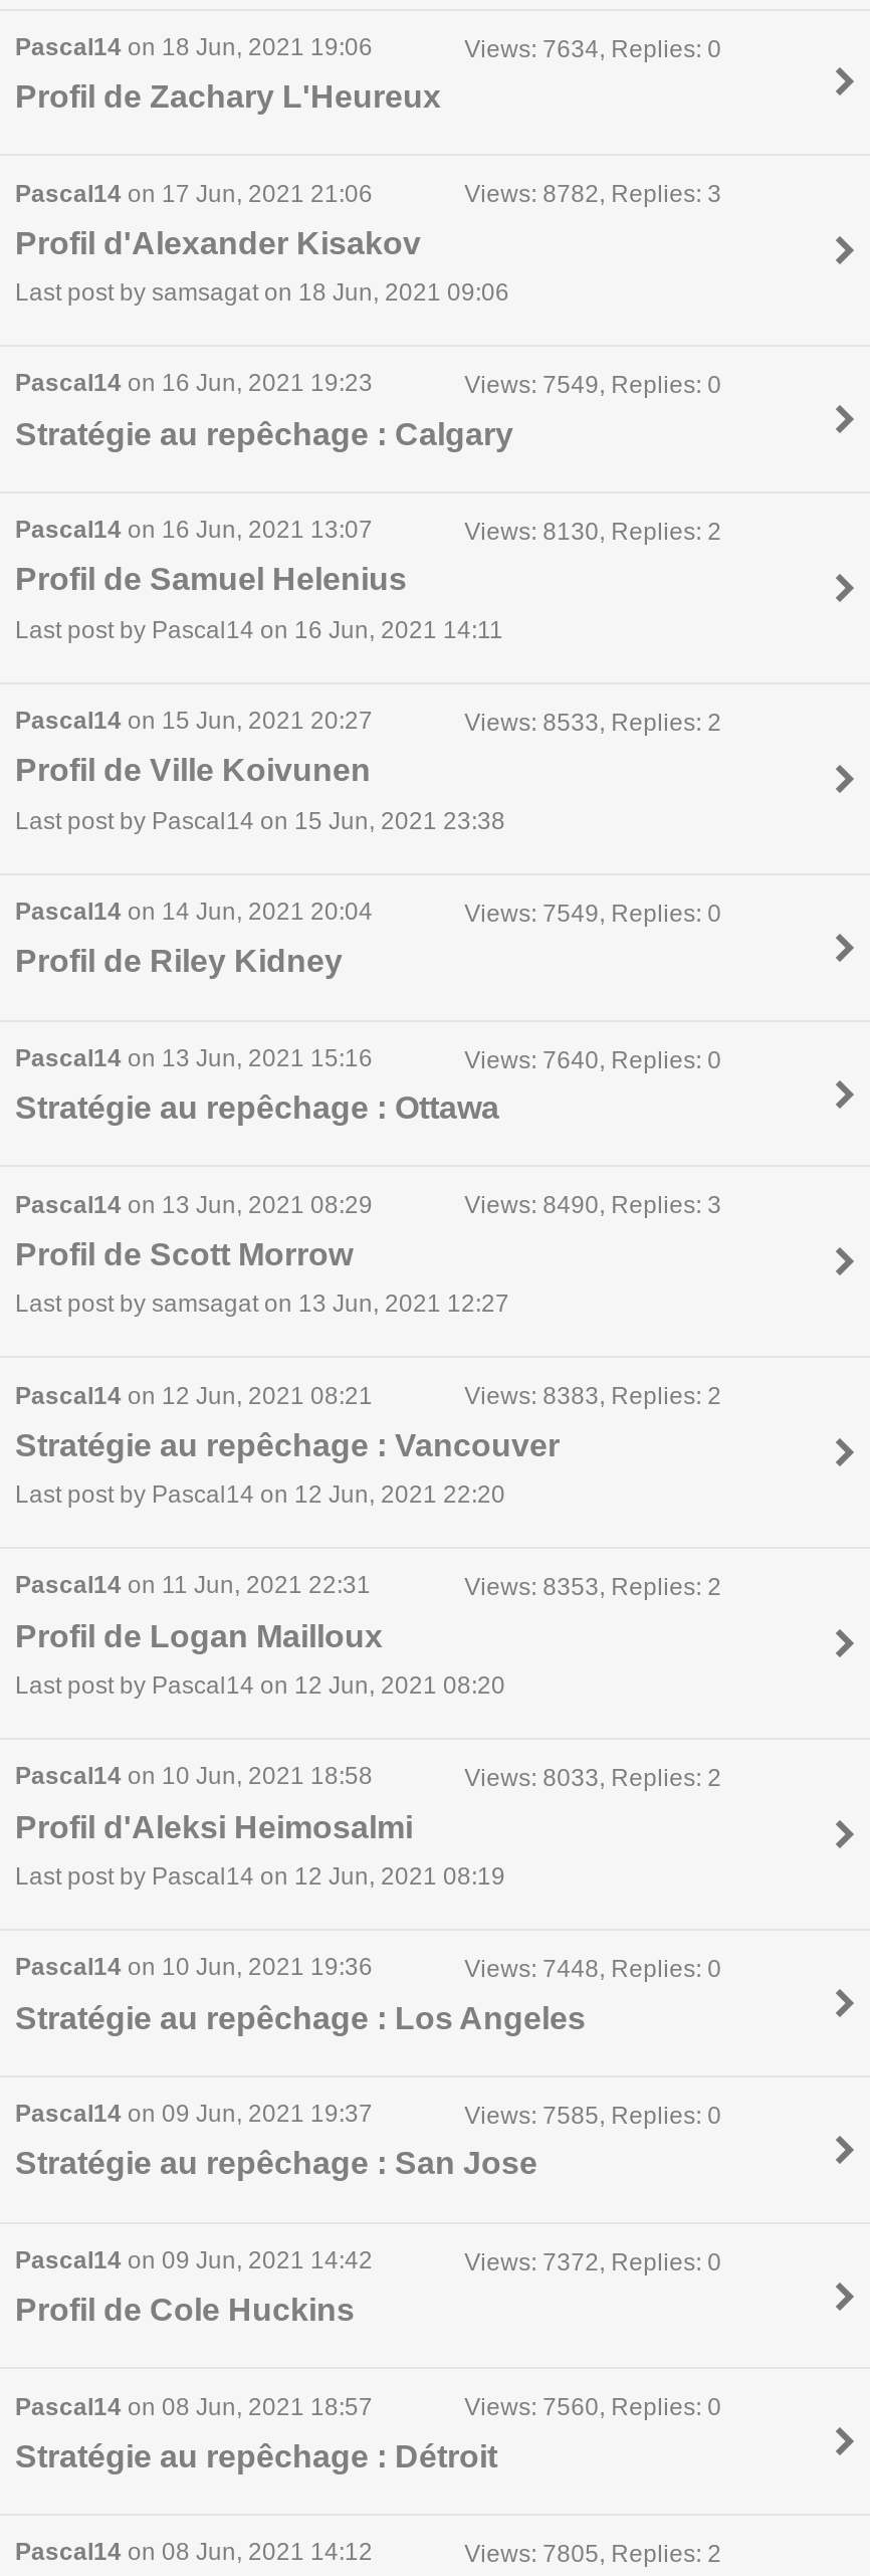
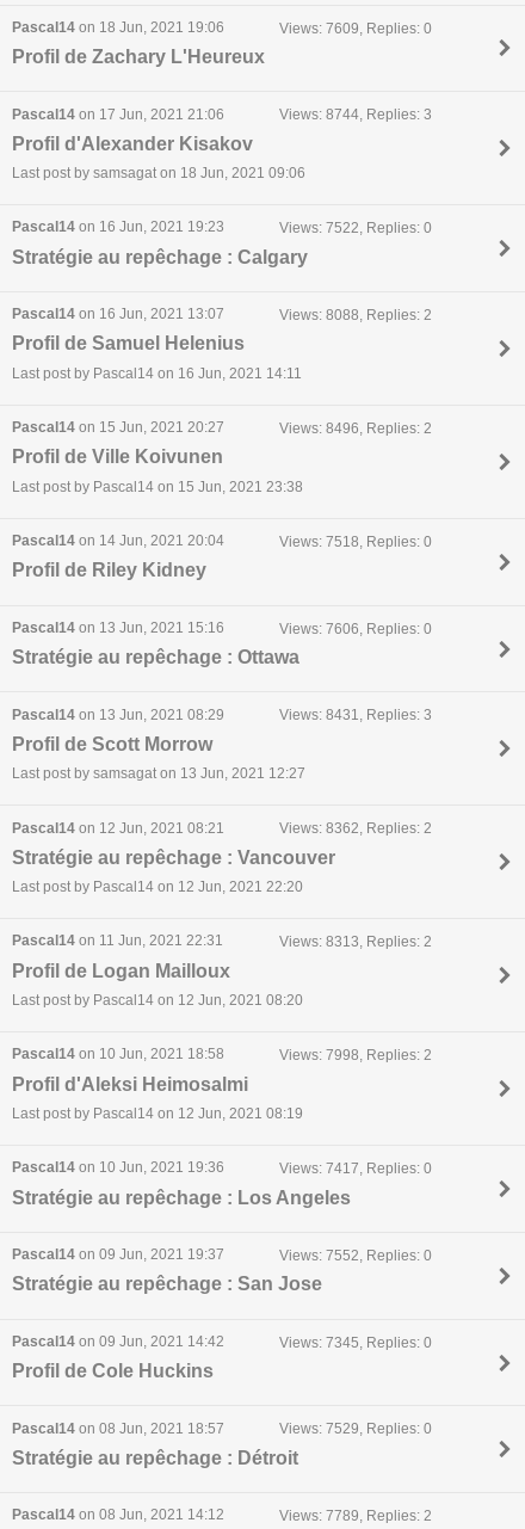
- Views: 7634, Replies: 0
+ Views: 7609, Replies: 0

- Views: 8782, Replies: 3
+ Views: 8744, Replies: 3

- Views: 7549, Replies: 0
+ Views: 7522, Replies: 0

- Views: 8130, Replies: 2
+ Views: 8088, Replies: 2

- Views: 8533, Replies: 2
+ Views: 8496, Replies: 2

- Views: 7549, Replies: 0
+ Views: 7518, Replies: 0

- Views: 7640, Replies: 0
+ Views: 7606, Replies: 0

- Views: 8490, Replies: 3
+ Views: 8431, Replies: 3

- Views: 8383, Replies: 2
+ Views: 8362, Replies: 2

- Views: 8353, Replies: 2
+ Views: 8313, Replies: 2

- Views: 8033, Replies: 2
+ Views: 7998, Replies: 2

- Views: 7448, Replies: 0
+ Views: 7417, Replies: 0

- Views: 7585, Replies: 0
+ Views: 7552, Replies: 0

- Views: 7372, Replies: 0
+ Views: 7345, Replies: 0

- Views: 7560, Replies: 0
+ Views: 7529, Replies: 0

- Views: 7805, Replies: 2
+ Views: 7789, Replies: 2
